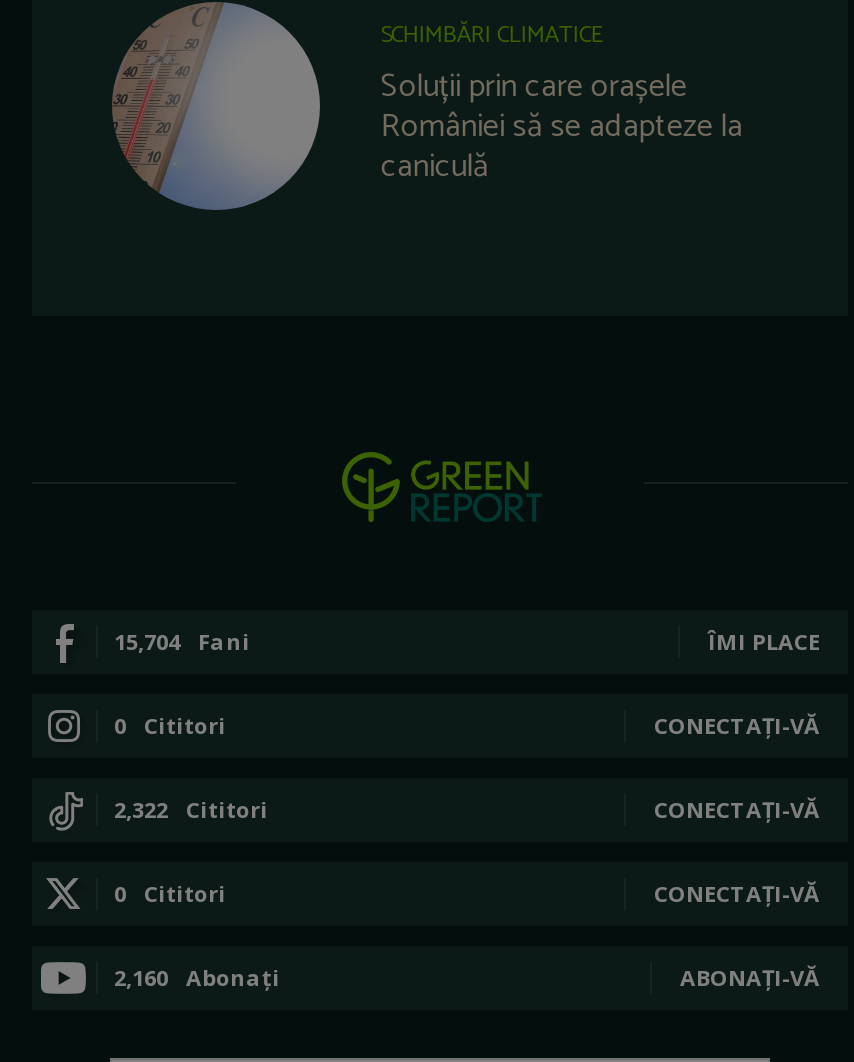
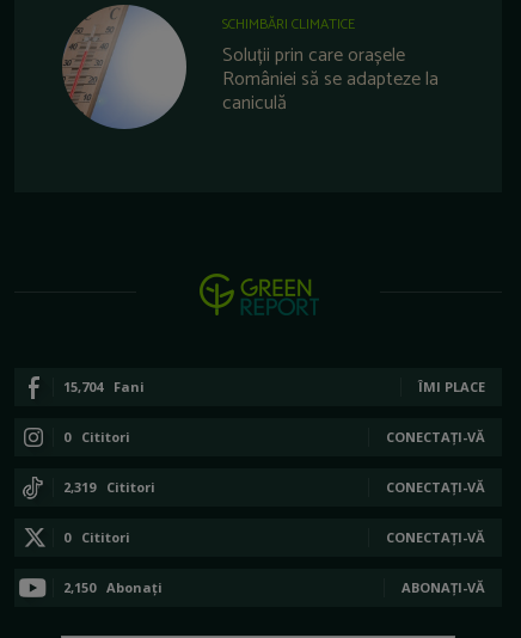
- 2,322 Cititori
+ 2,319 Cititori

- 2,160 Abonați
+ 2,150 Abonați
